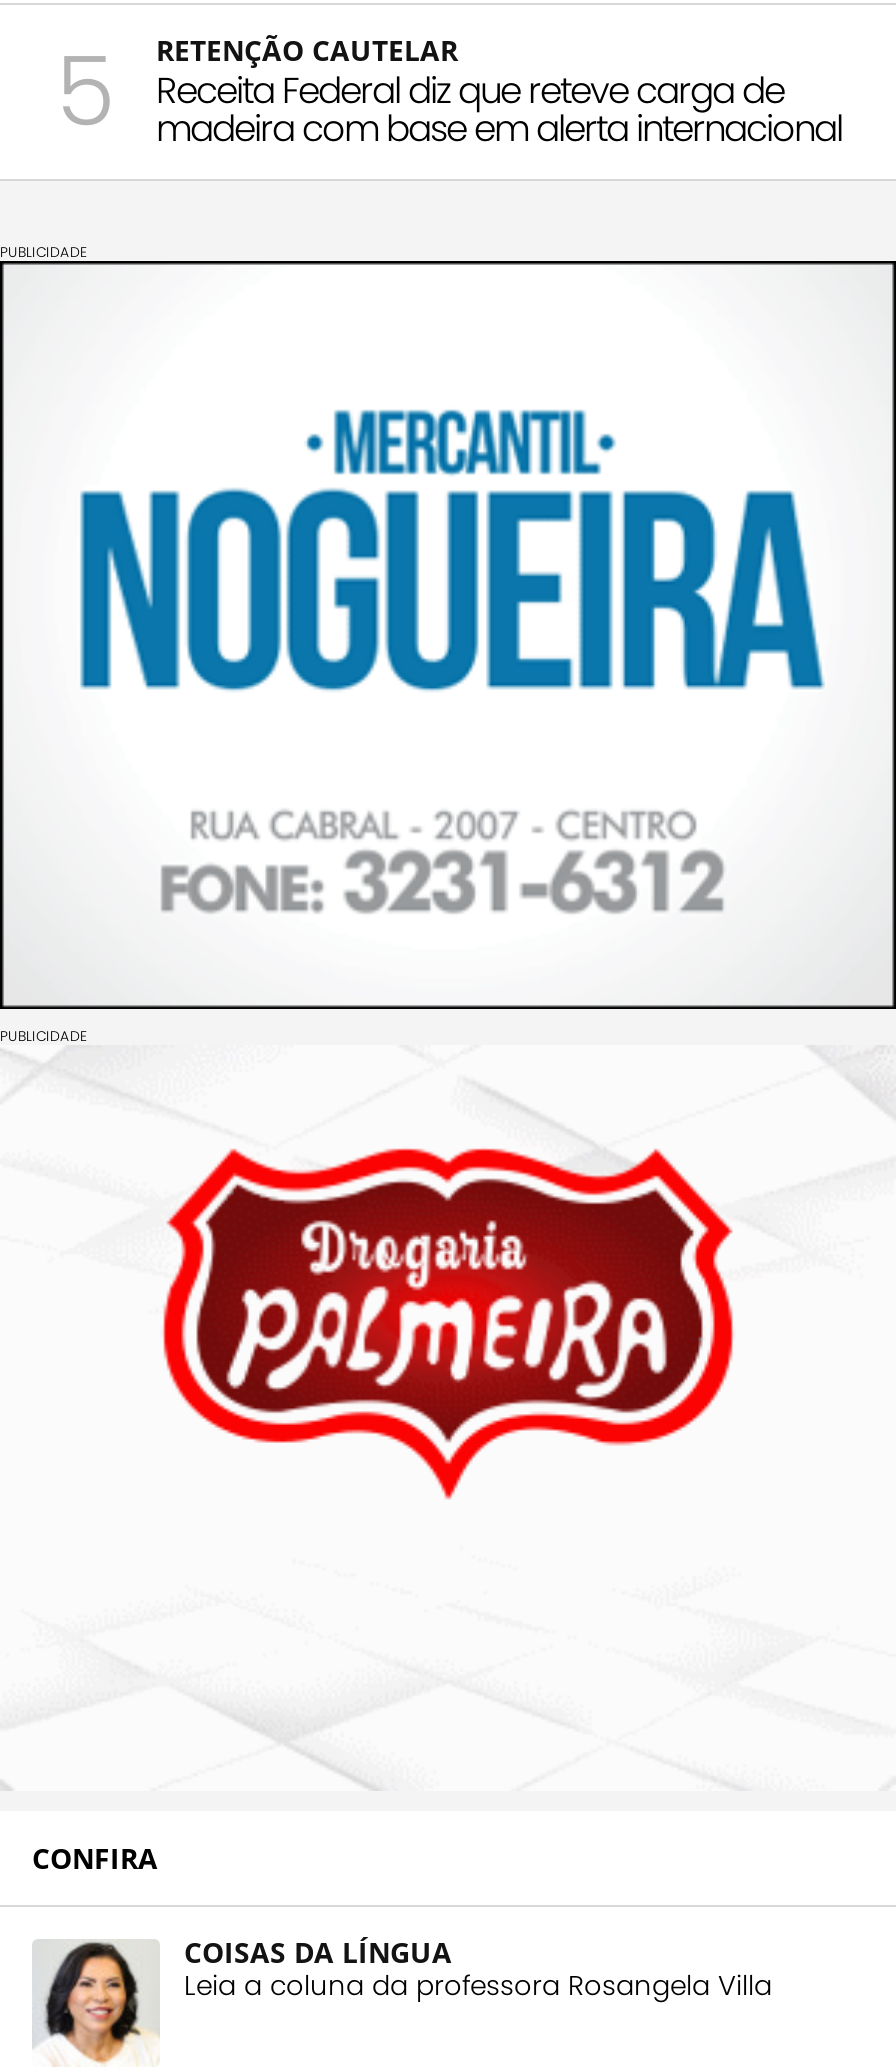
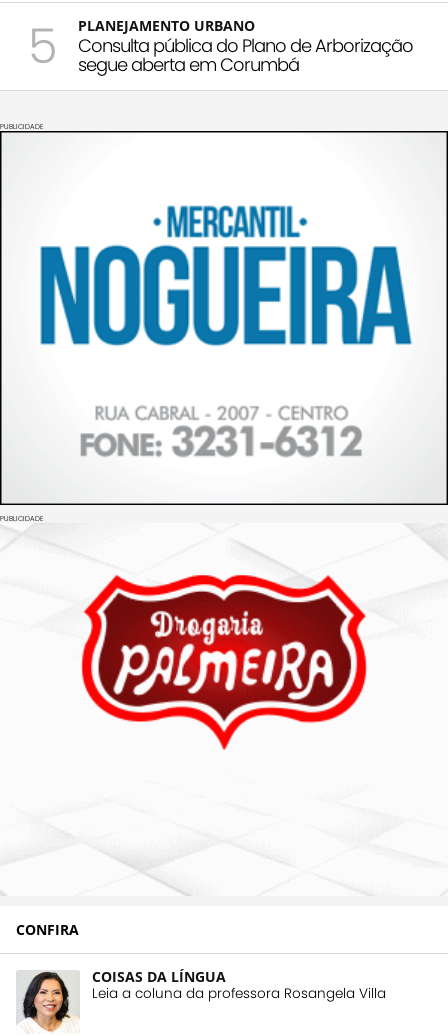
- RETENÇÃO CAUTELAR
- Receita Federal diz que reteve carga de
- madeira com base em alerta internacional
+ PLANEJAMENTO URBANO
+ Consulta pública do Plano de Arborização
+ segue aberta em Corumbá
